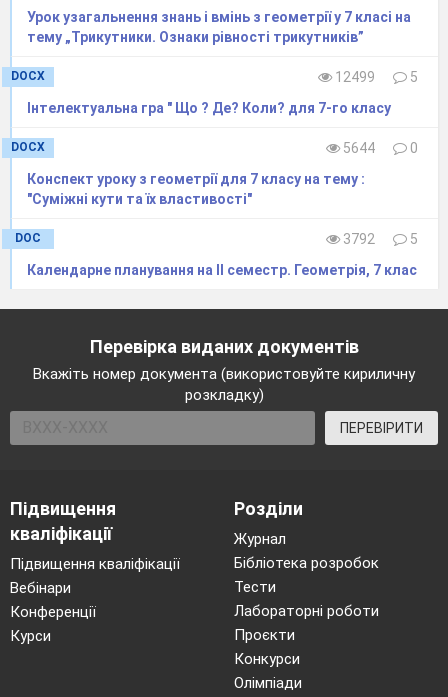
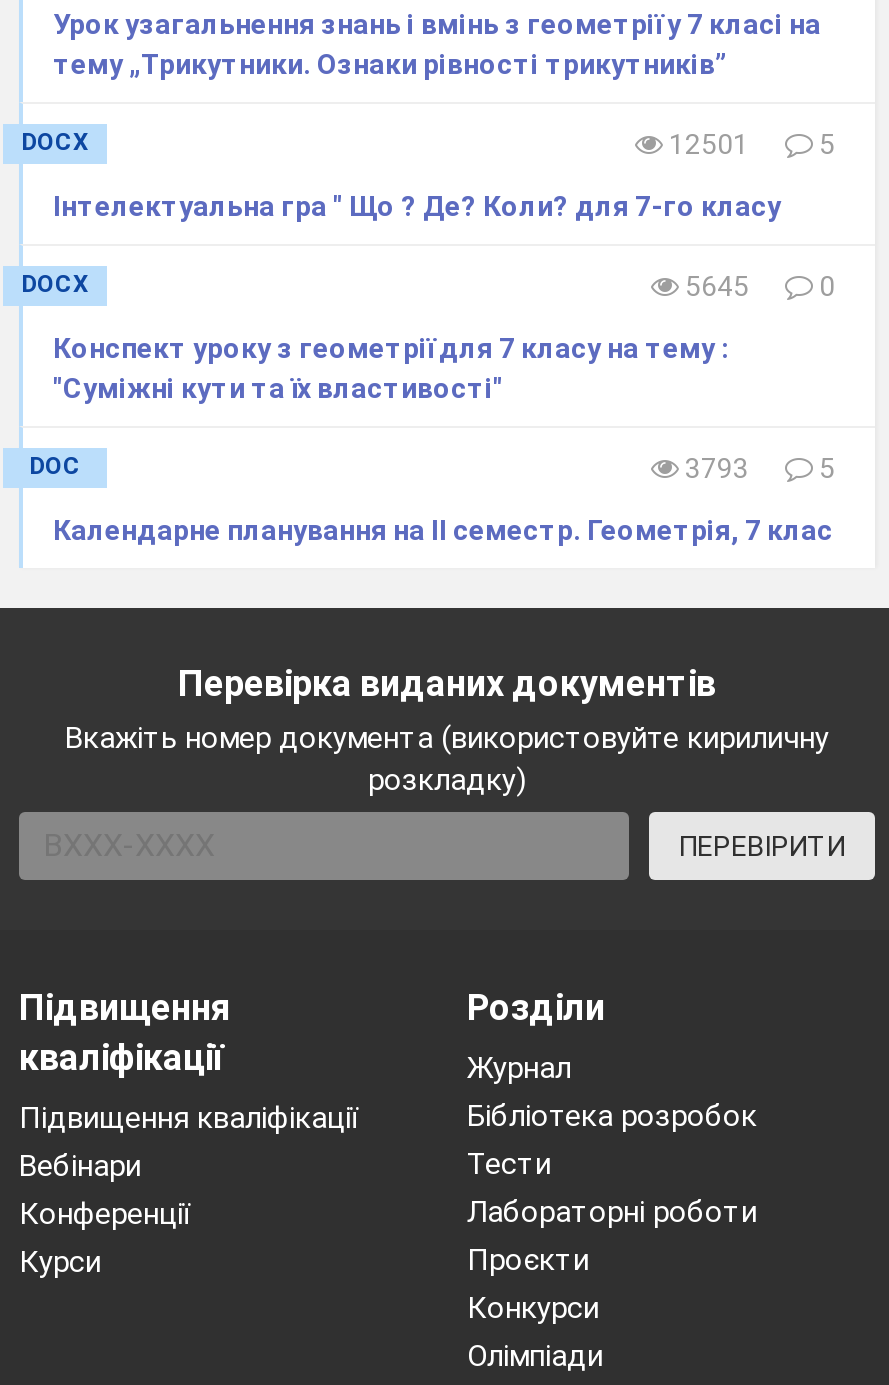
- 12499 5
+ 12501 5

- 5644 0
+ 5645 0

- 3792 5
+ 3793 5
